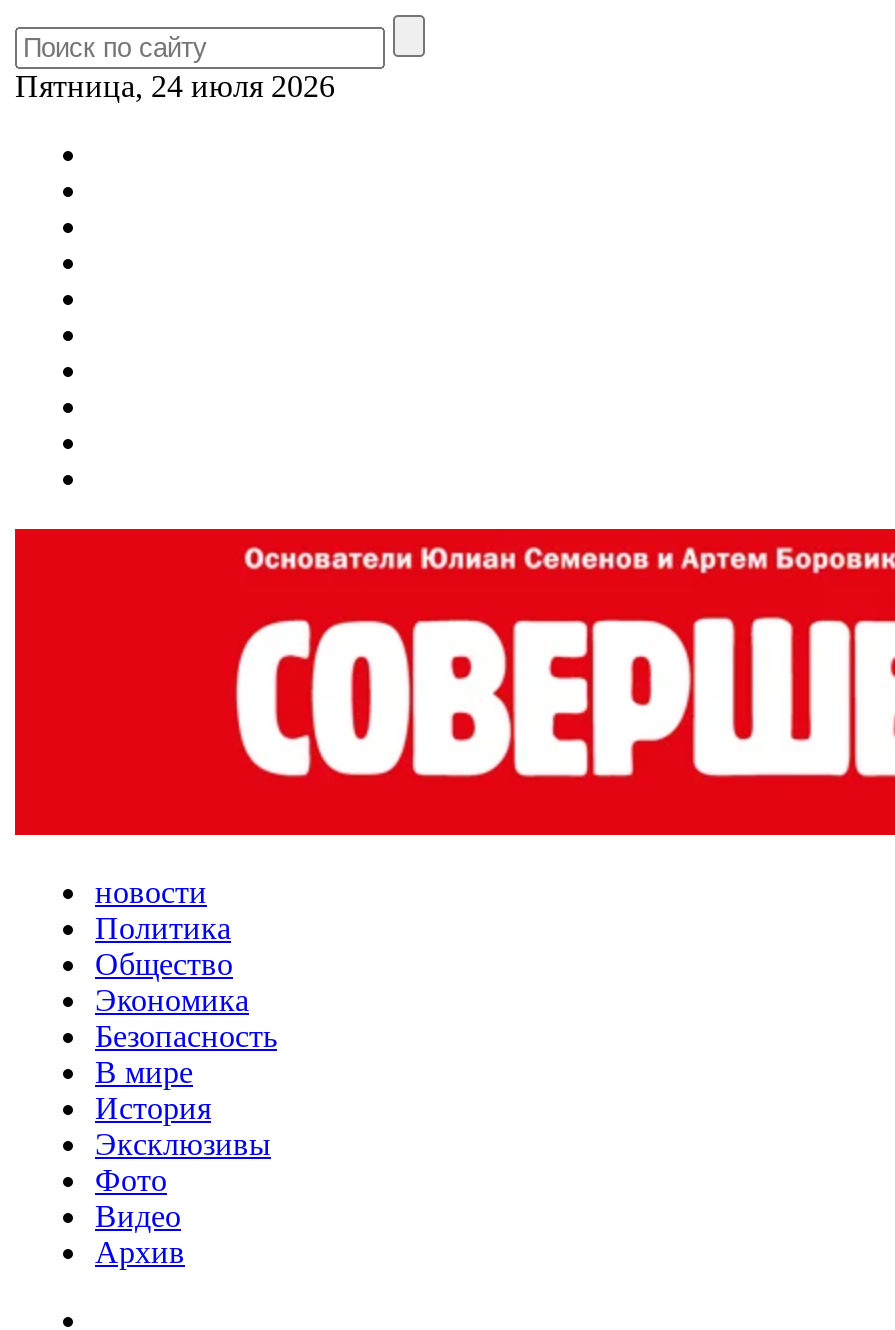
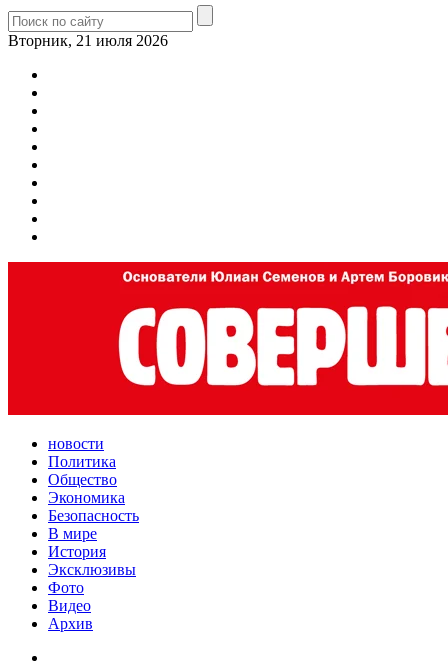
- Пятница, 24 июля 2026
+ Вторник, 21 июля 2026
